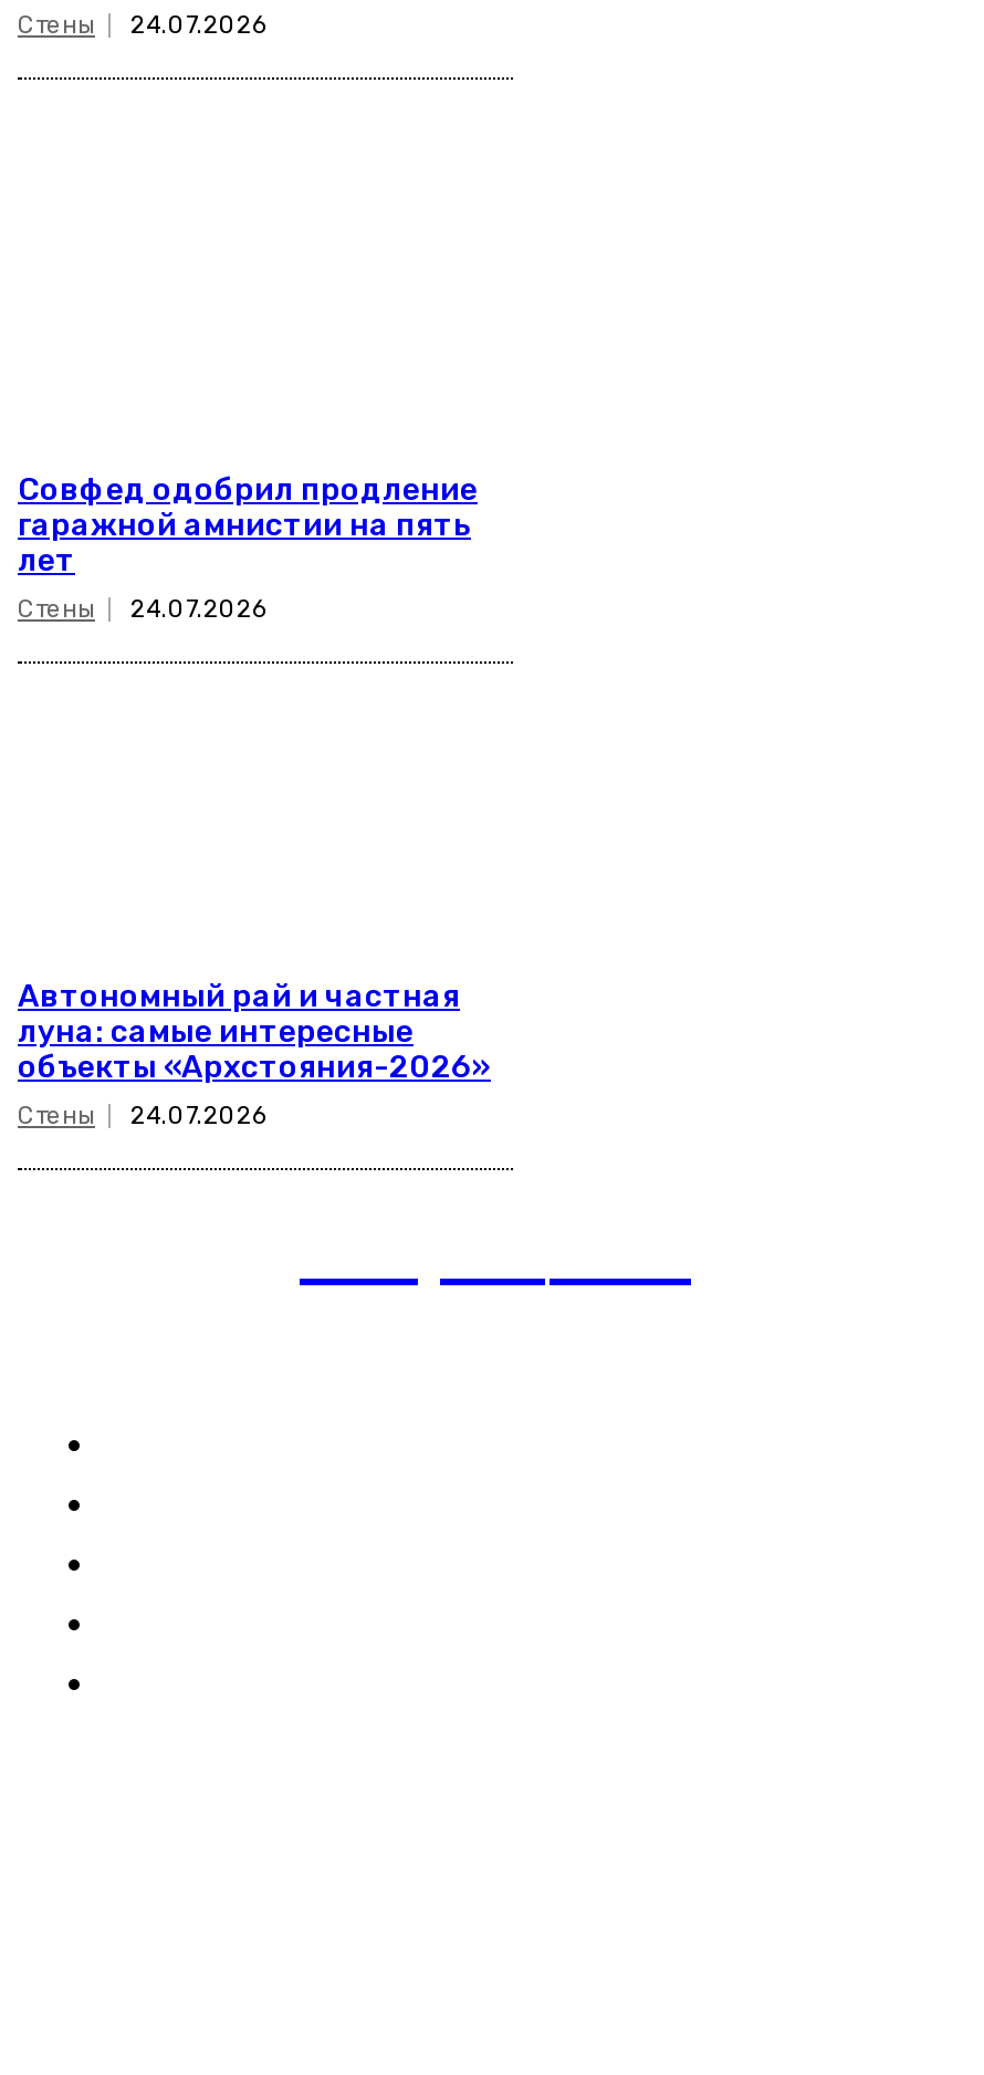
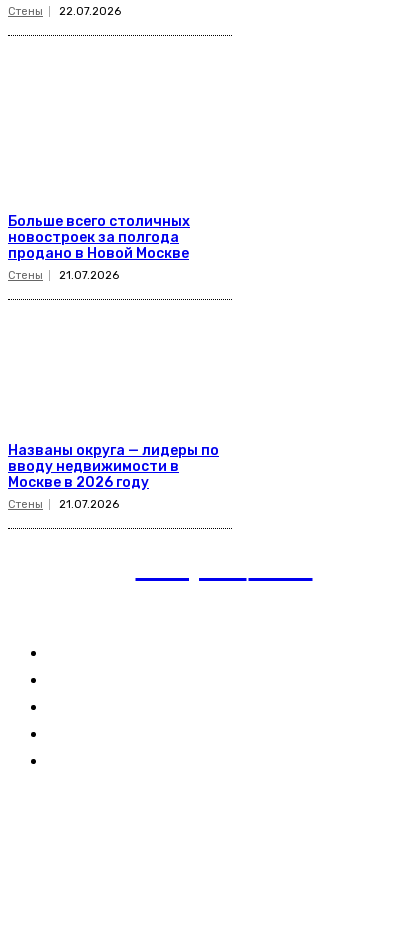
- Стены 24.07.2026
+ Стены 22.07.2026

- Совфед одобрил продление
- гаражной амнистии на пять
- лет
+ Больше всего столичных
+ новостроек за полгода
+ продано в Новой Москве

- Стены 24.07.2026
+ Стены 21.07.2026

- Автономный рай и частная
- луна: самые интересные
- объекты «Архстояния-2026»
+ Названы округа — лидеры по
+ вводу недвижимости в
+ Москве в 2026 году

- Стены 24.07.2026
+ Стены 21.07.2026
